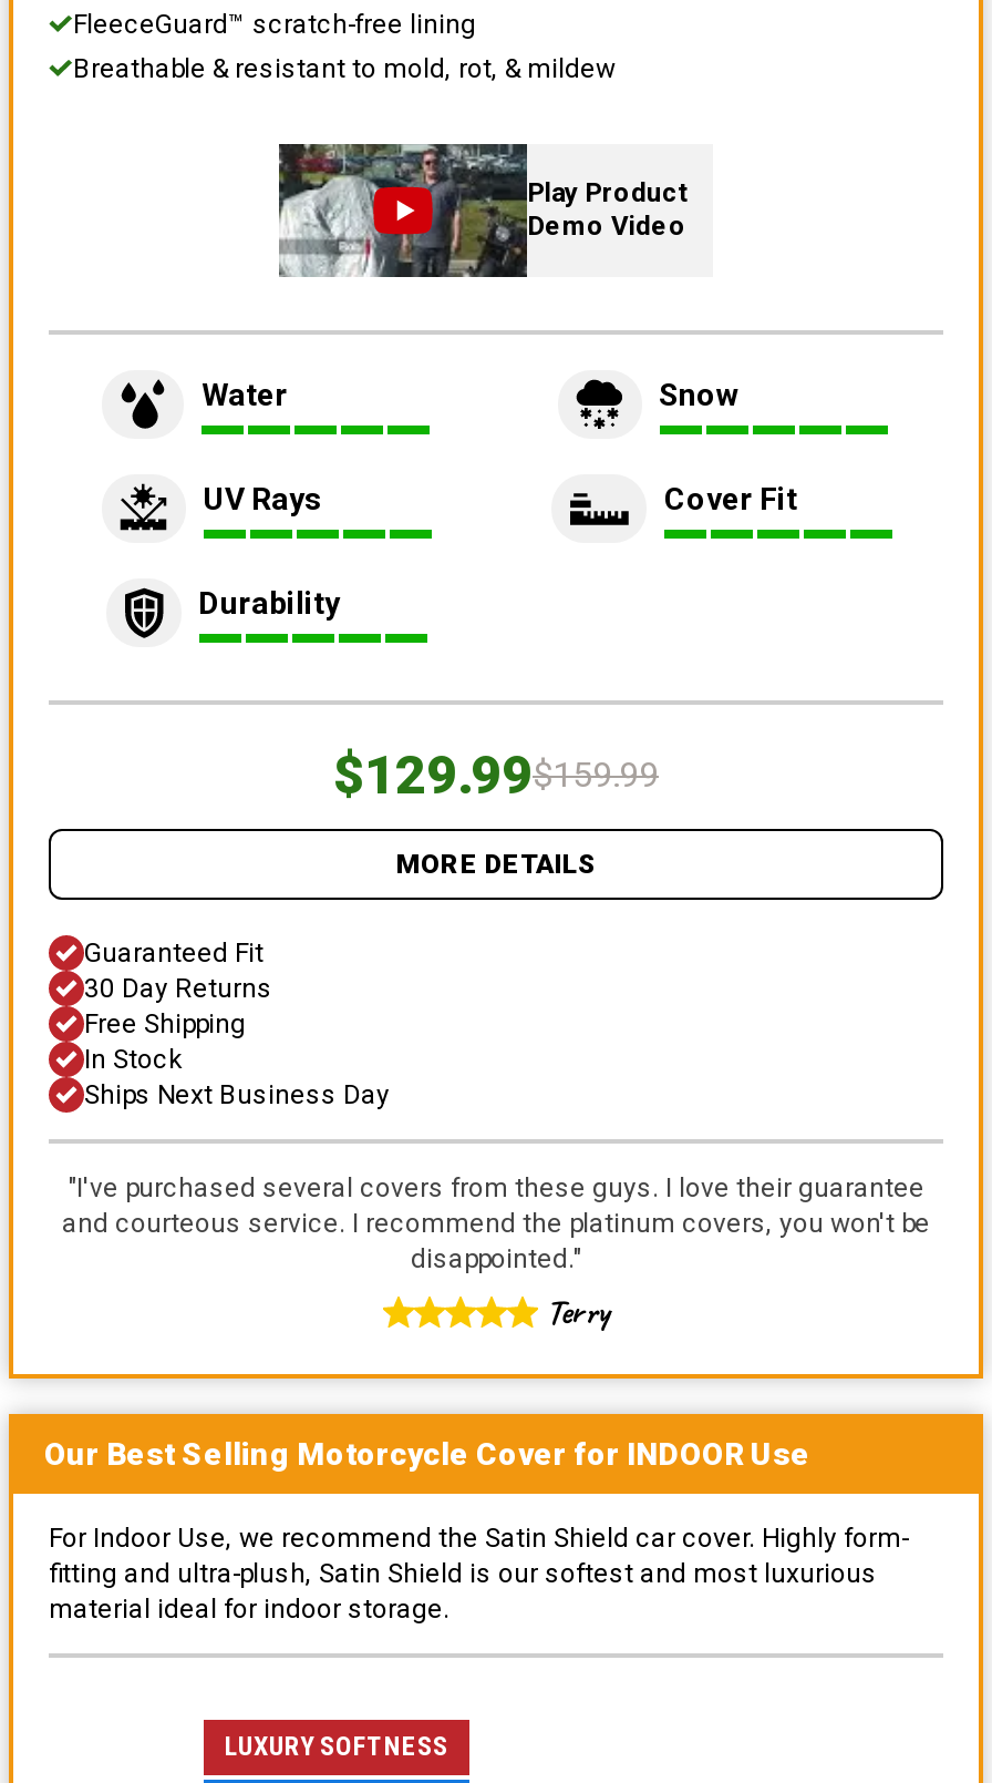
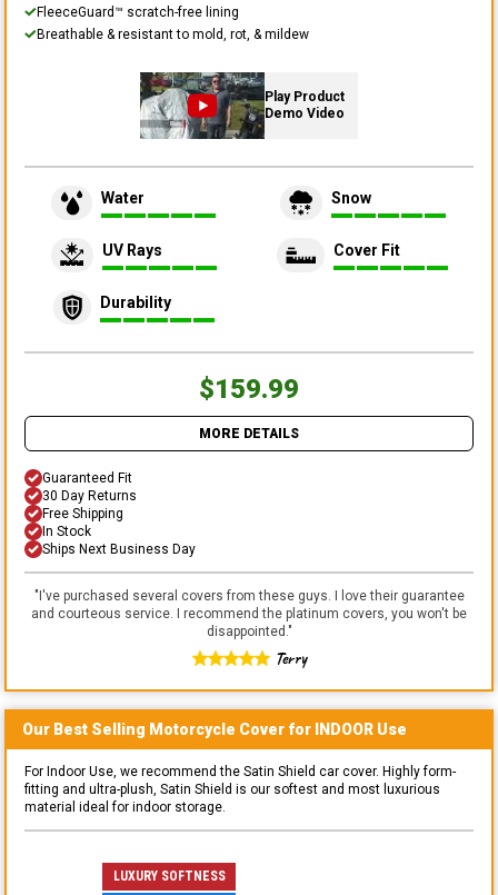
- $129.99$159.99
+ $159.99
